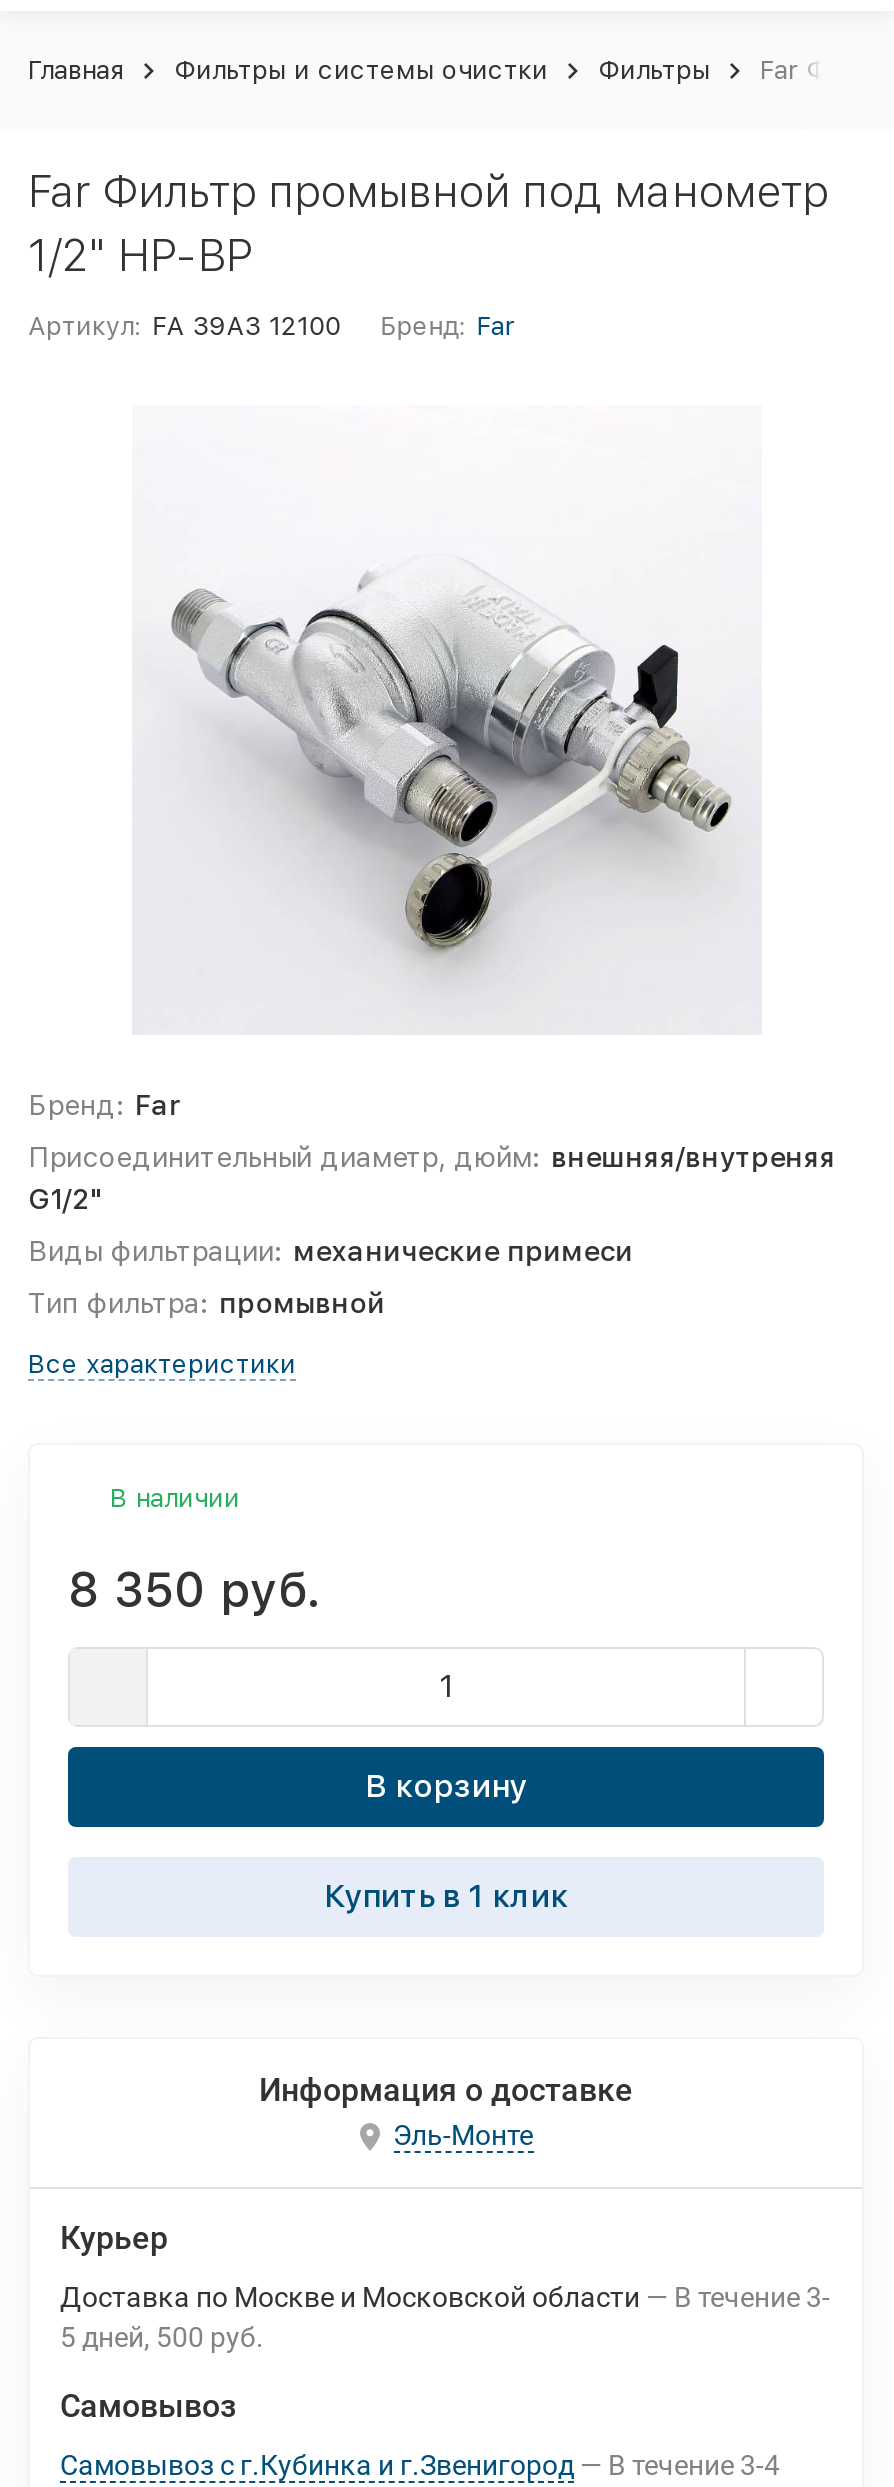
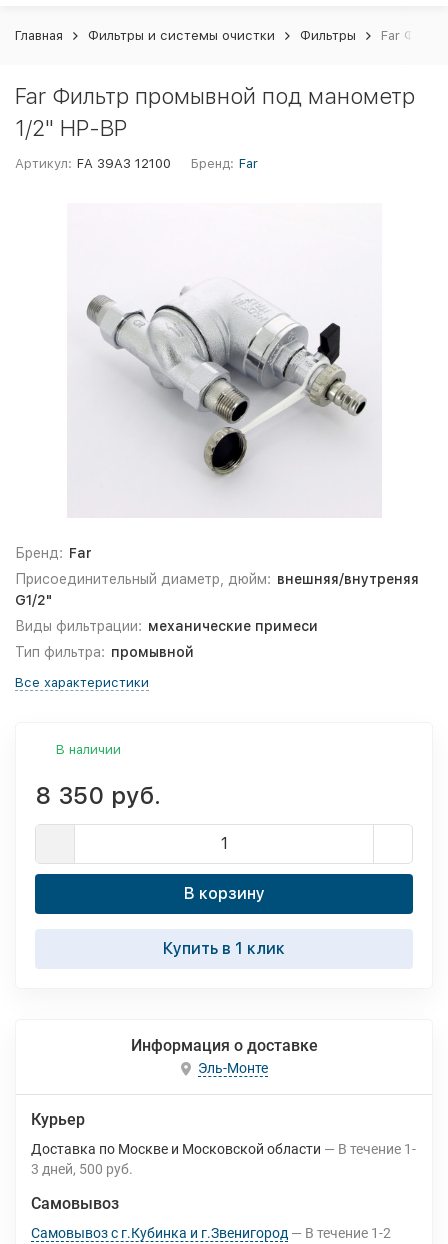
- Доставка по Москве и Московской области В течение 3-
+ Доставка по Москве и Московской области В течение 1-

- 5 дней 500 руб.
+ 3 дней 500 руб.

- Самовывоз с г.Кубинка и г.Звенигород В течение 3-4
+ Самовывоз с г.Кубинка и г.Звенигород В течение 1-2
